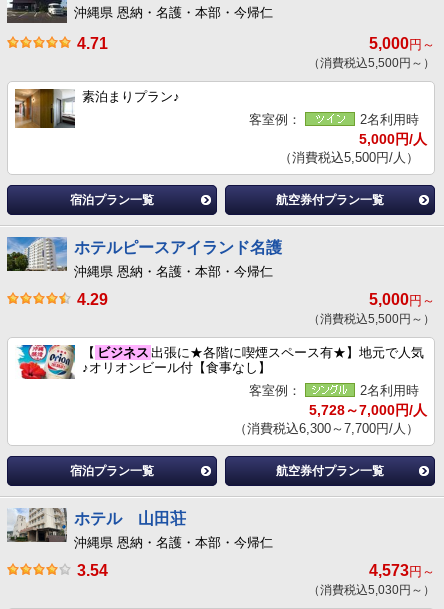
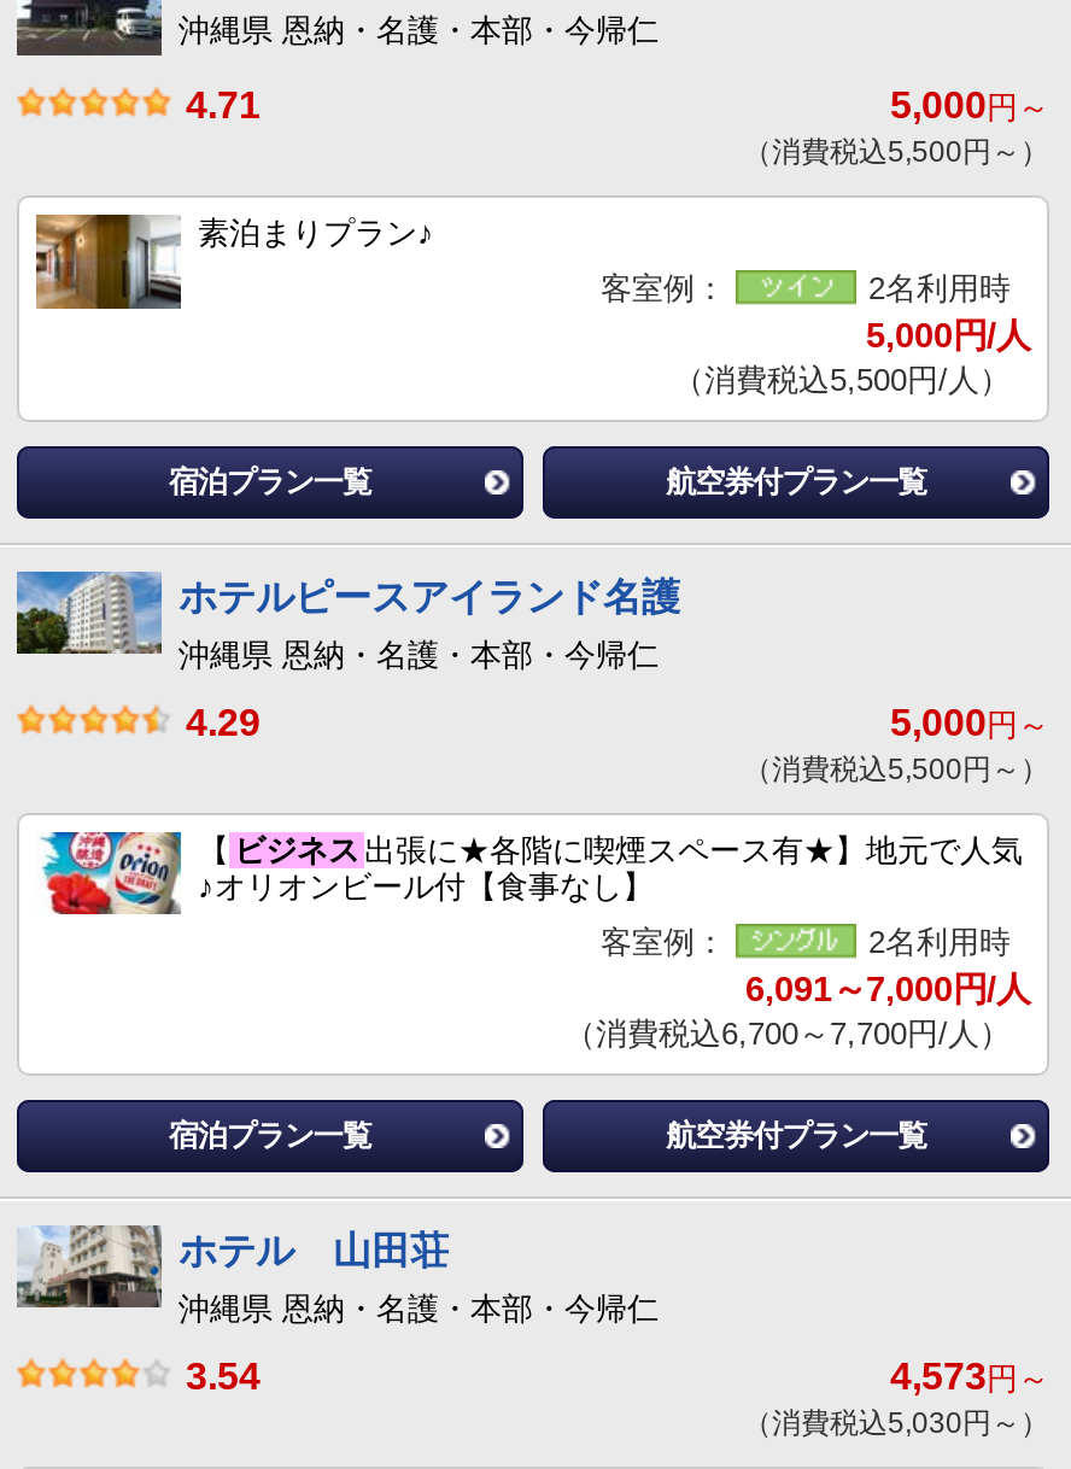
- 5,728～7,000円/人
+ 6,091～7,000円/人

- （消費税込6,300～7,700円/人）
+ （消費税込6,700～7,700円/人）
